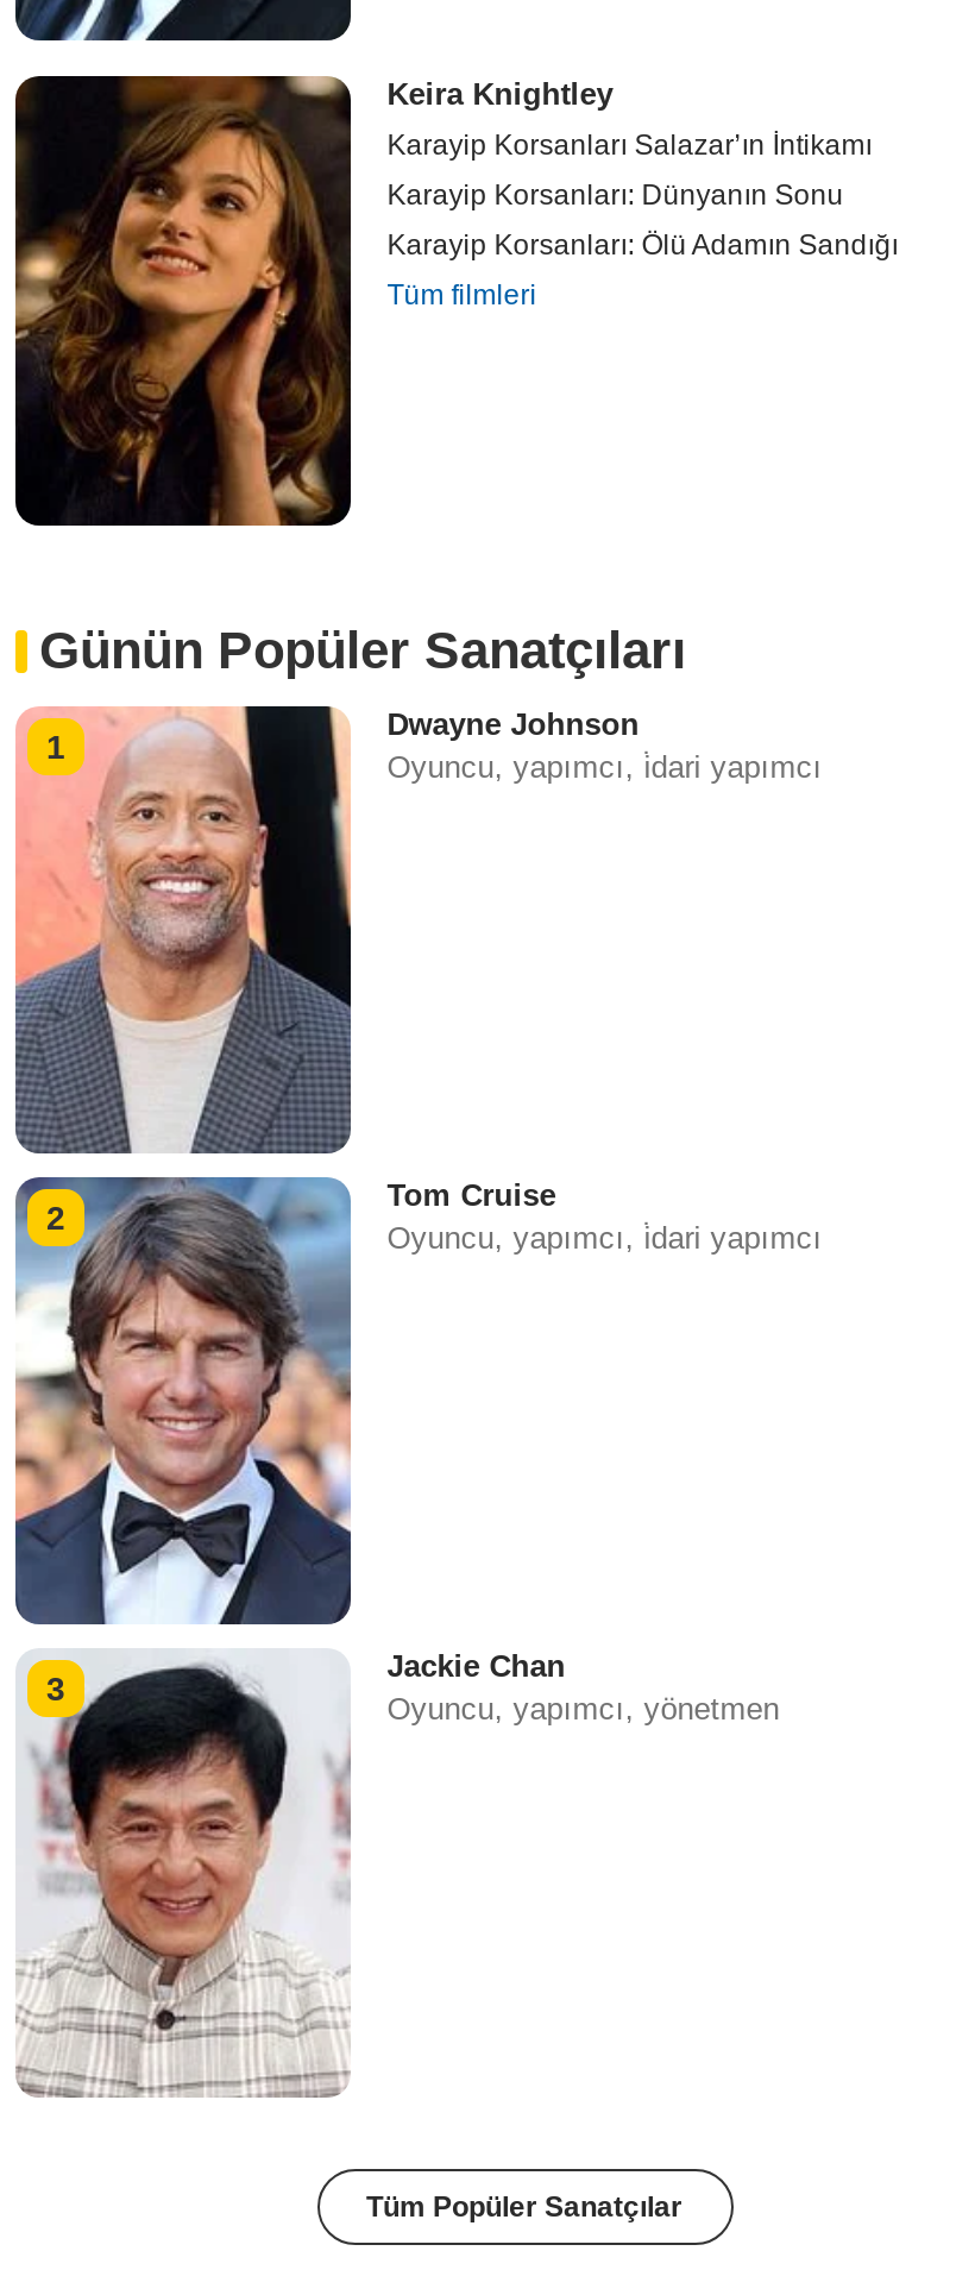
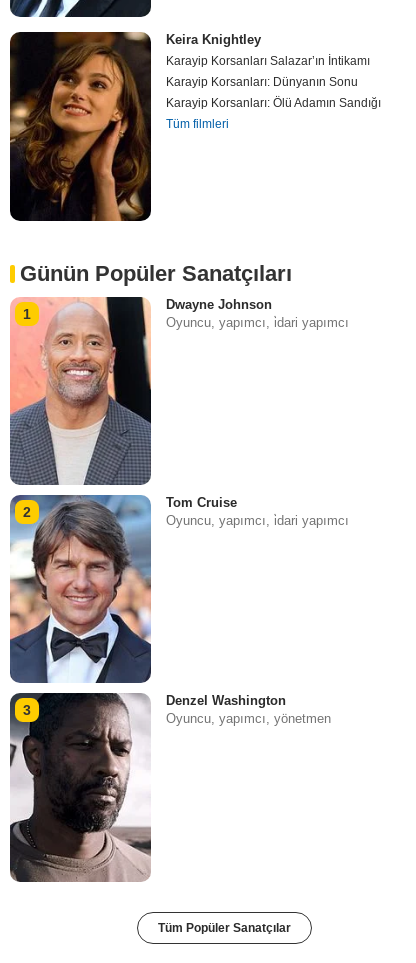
- [image]
- Jackie Chan
+ [image]
+ Denzel Washington
